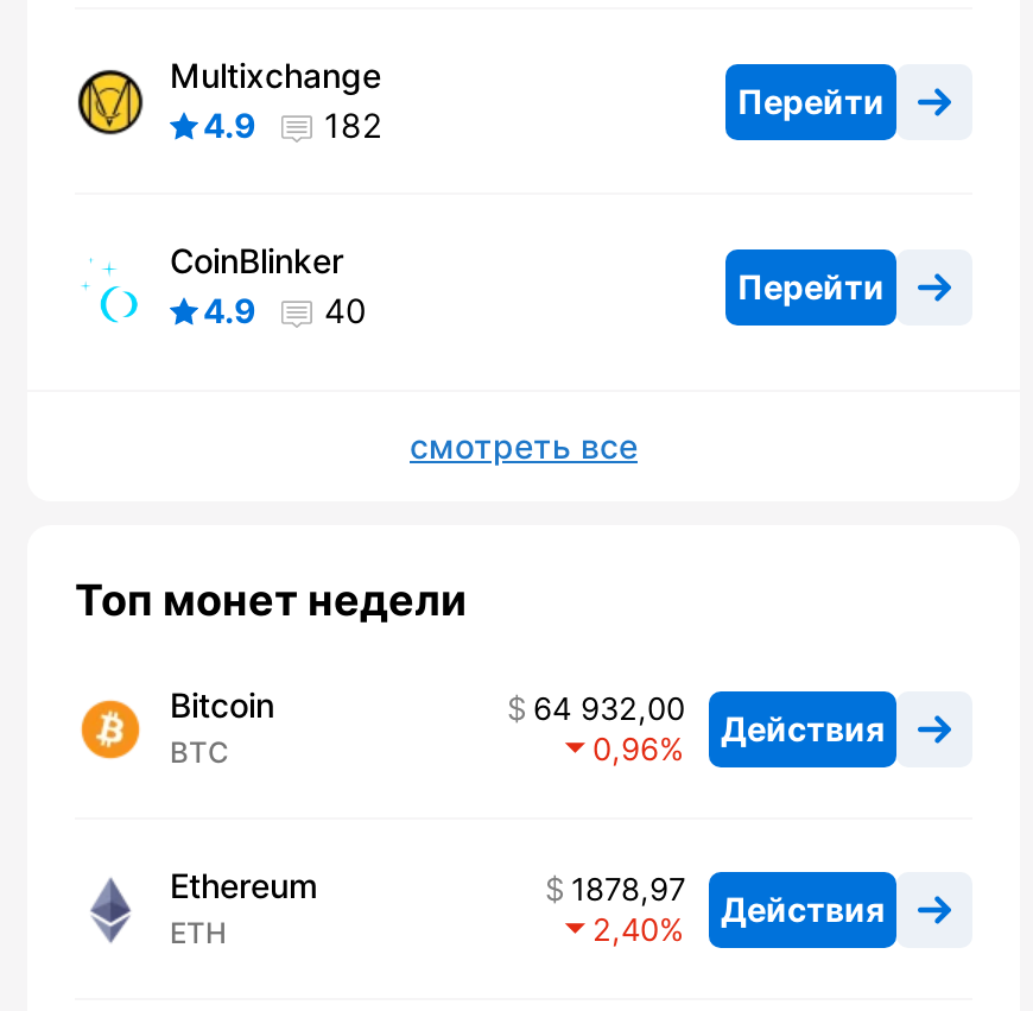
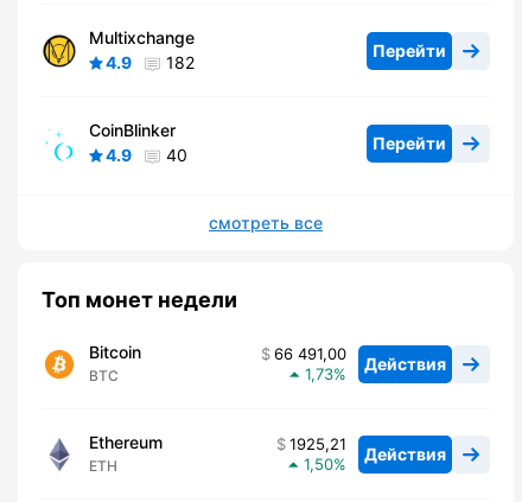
- 64 932,00 Действия
+ 66 491,00 Действия

- 0,96
+ 1,73

- 1878,97 Действия
+ 1925,21 Действия

- 2,40
+ 1,50
